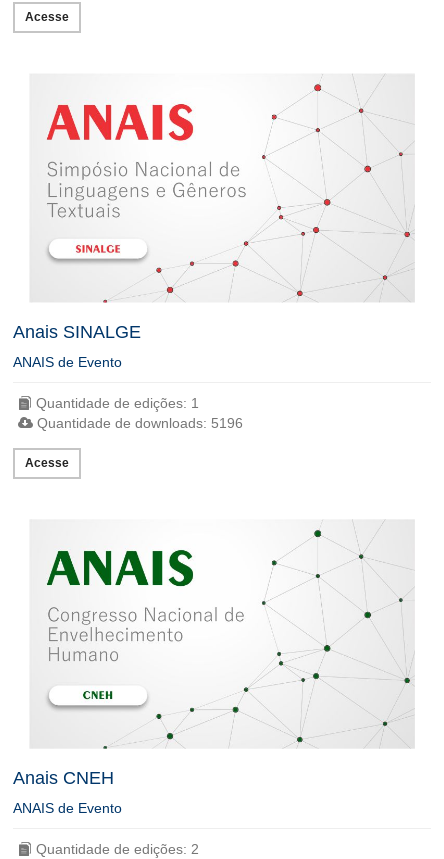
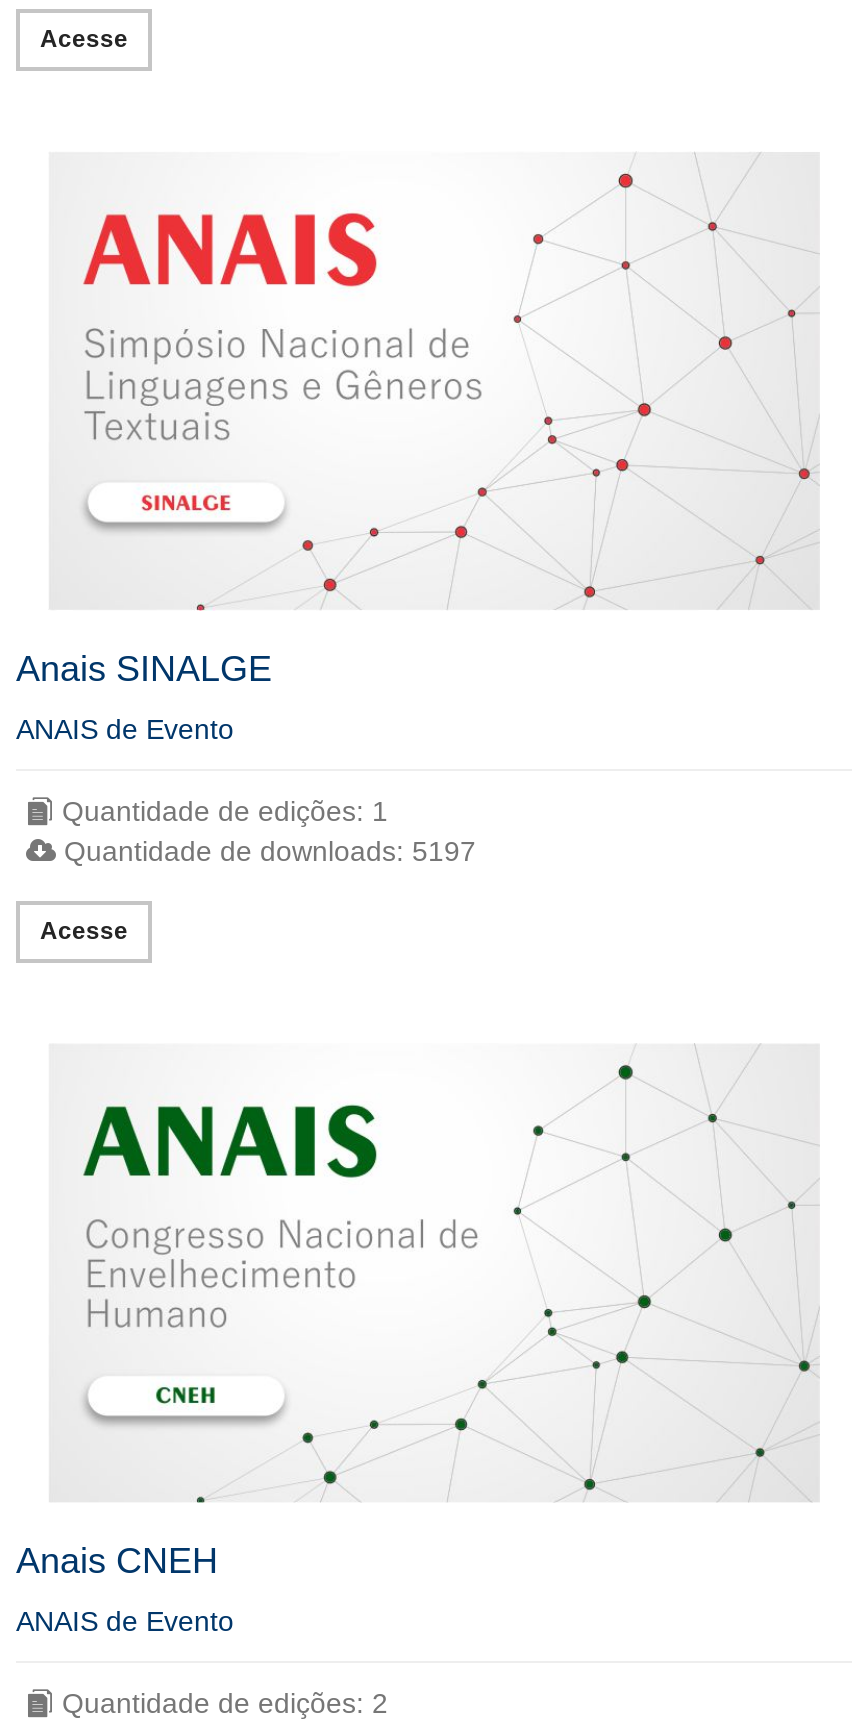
- Quantidade de downloads: 5196
+ Quantidade de downloads: 5197
